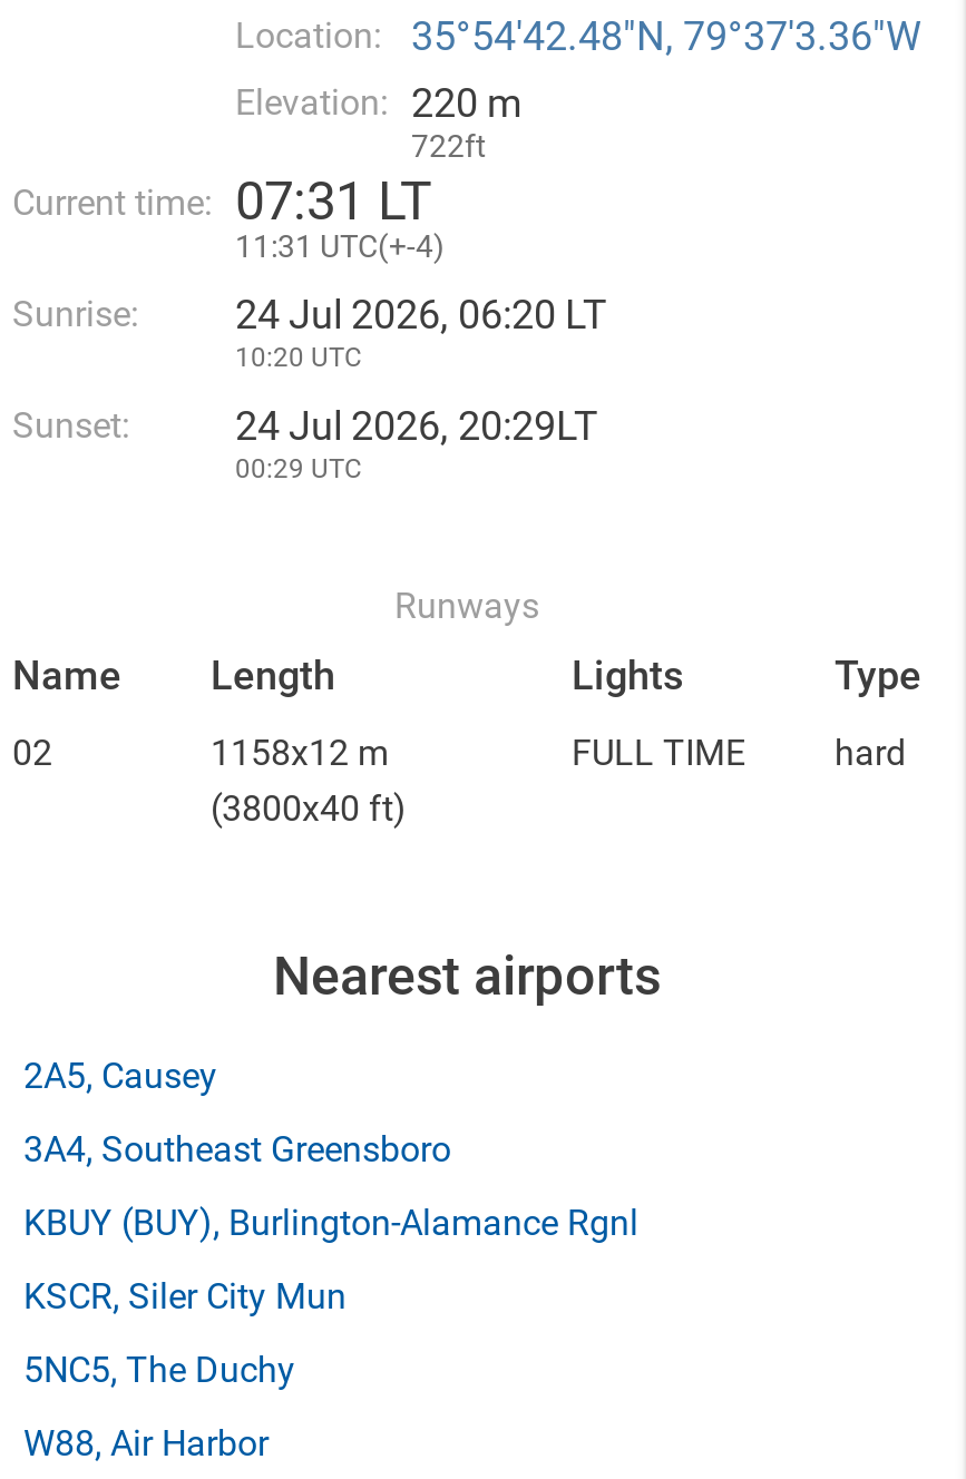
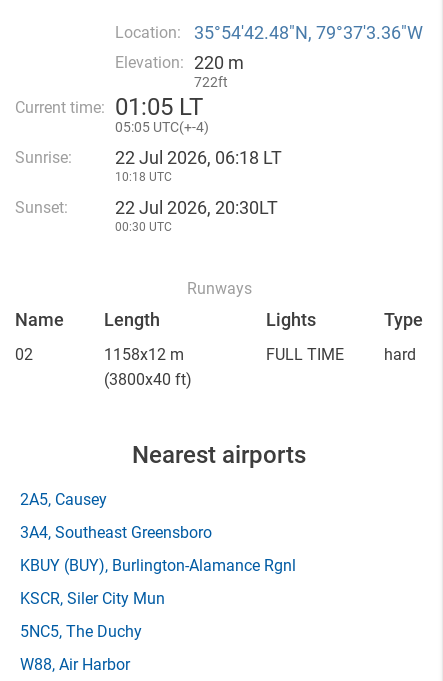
- Current time: 07 31 LT
+ Current time: 01: 05 LT

- 11 31 UTC(+-4)
+ 05:05 UTC(+-4)

- 24 Jul 2026, 06:20 LT
+ 22 Jul 2026, 06:18 LT

- 10:20 UTC
+ 10:18 UTC

- 24 Jul 2026, 20:29LT
+ 22 Jul 2026, 20:30LT

- 00:29 UTC
+ 00:30 UTC
